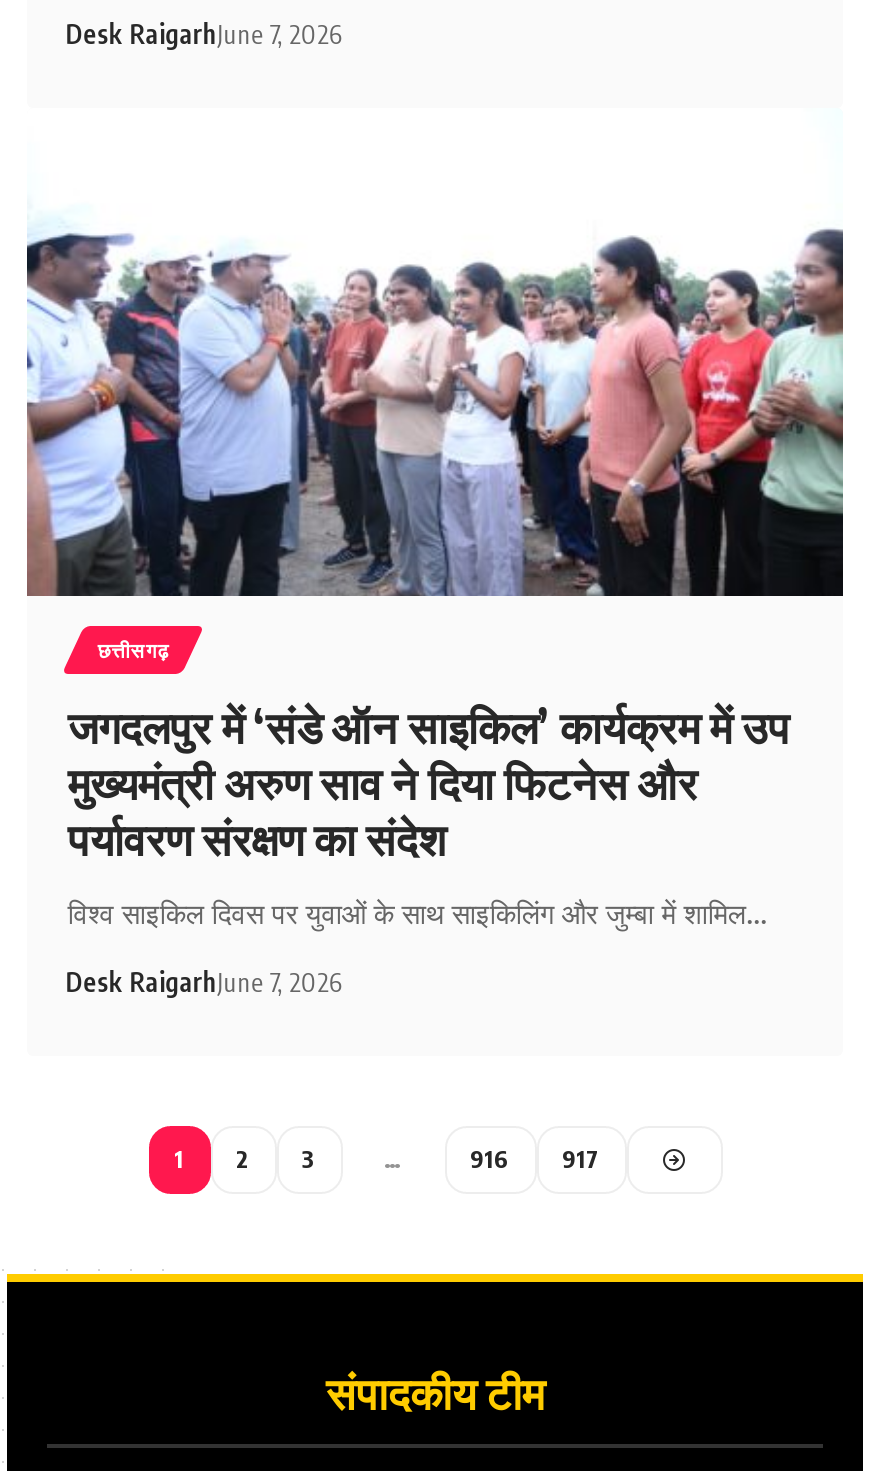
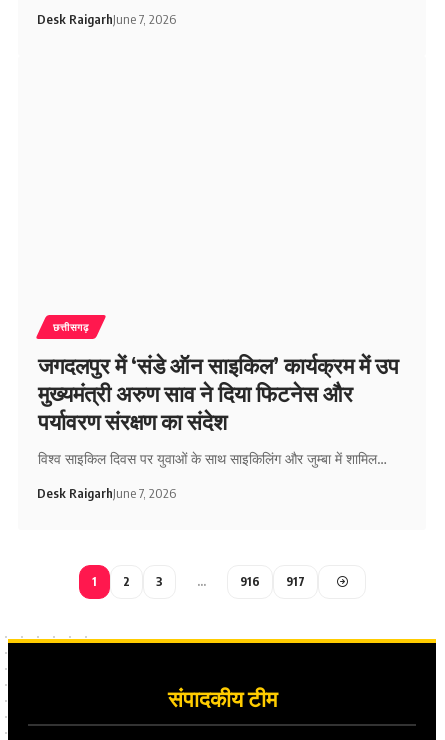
- [image]
